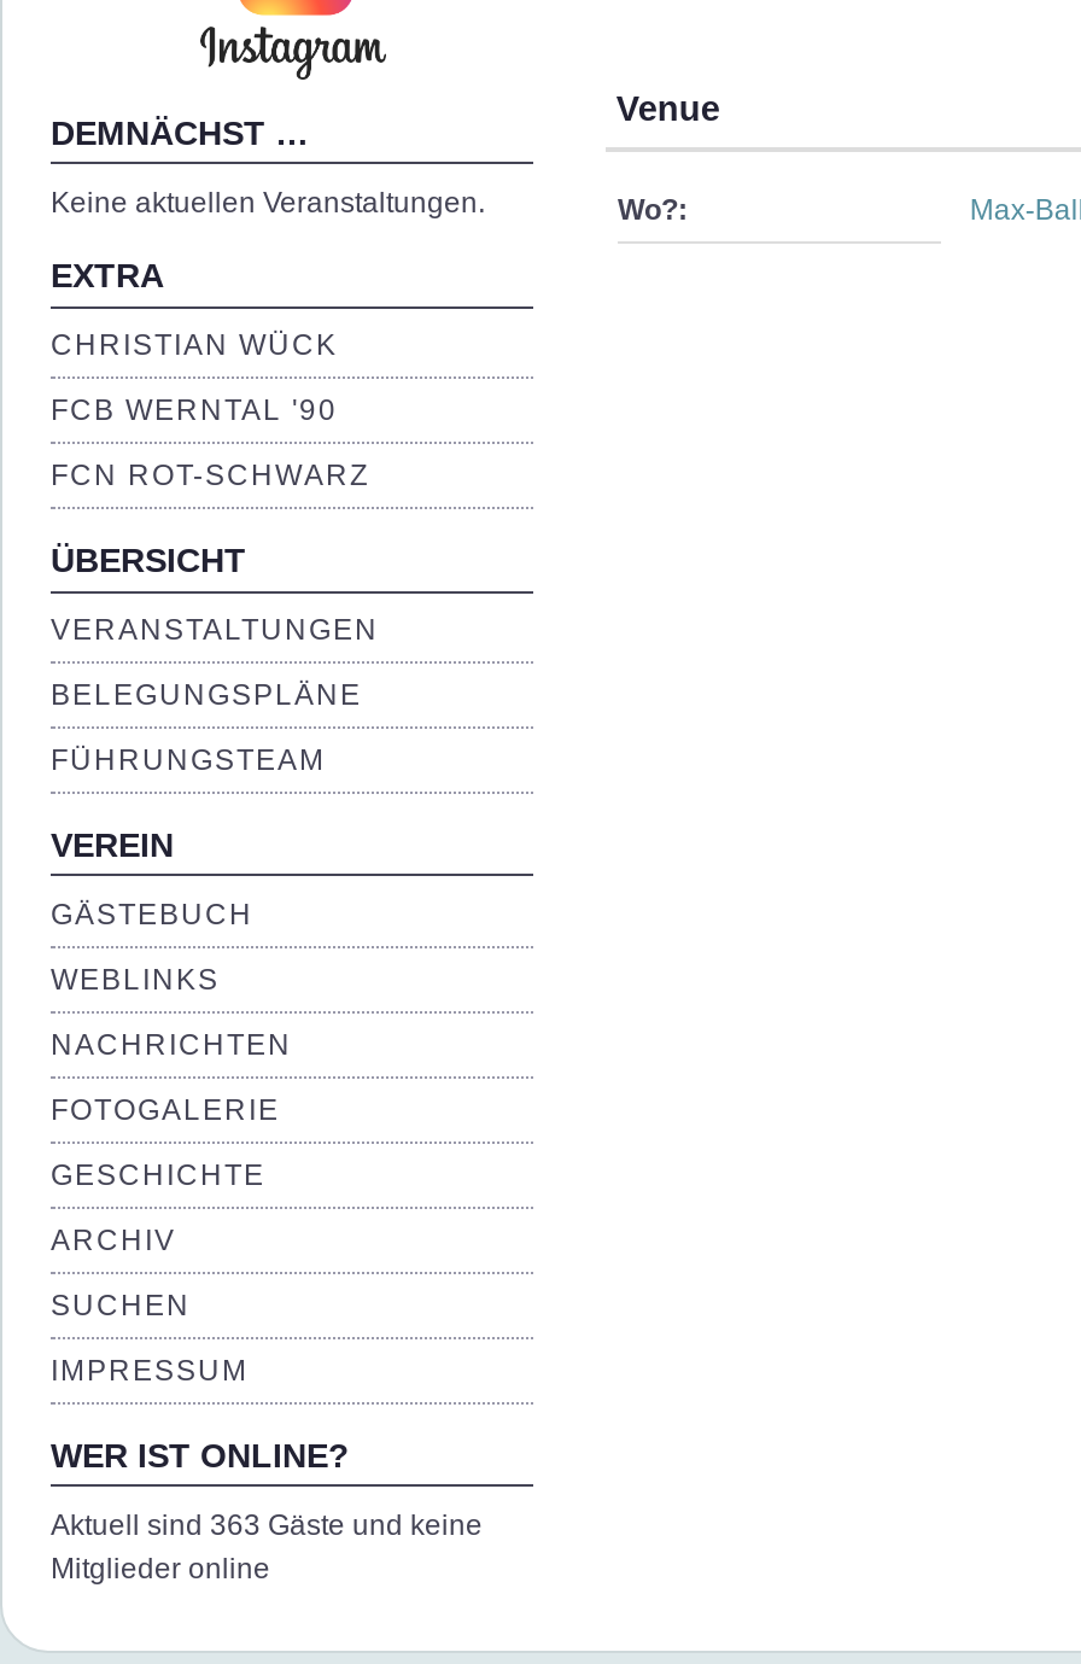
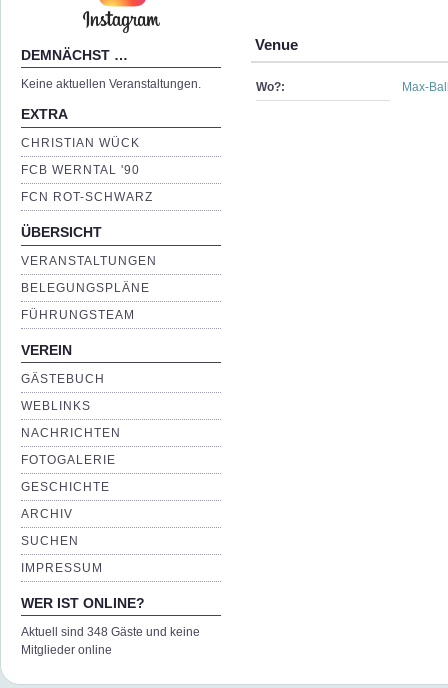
- Aktuell sind 363 Gäste und keine
+ Aktuell sind 348 Gäste und keine
